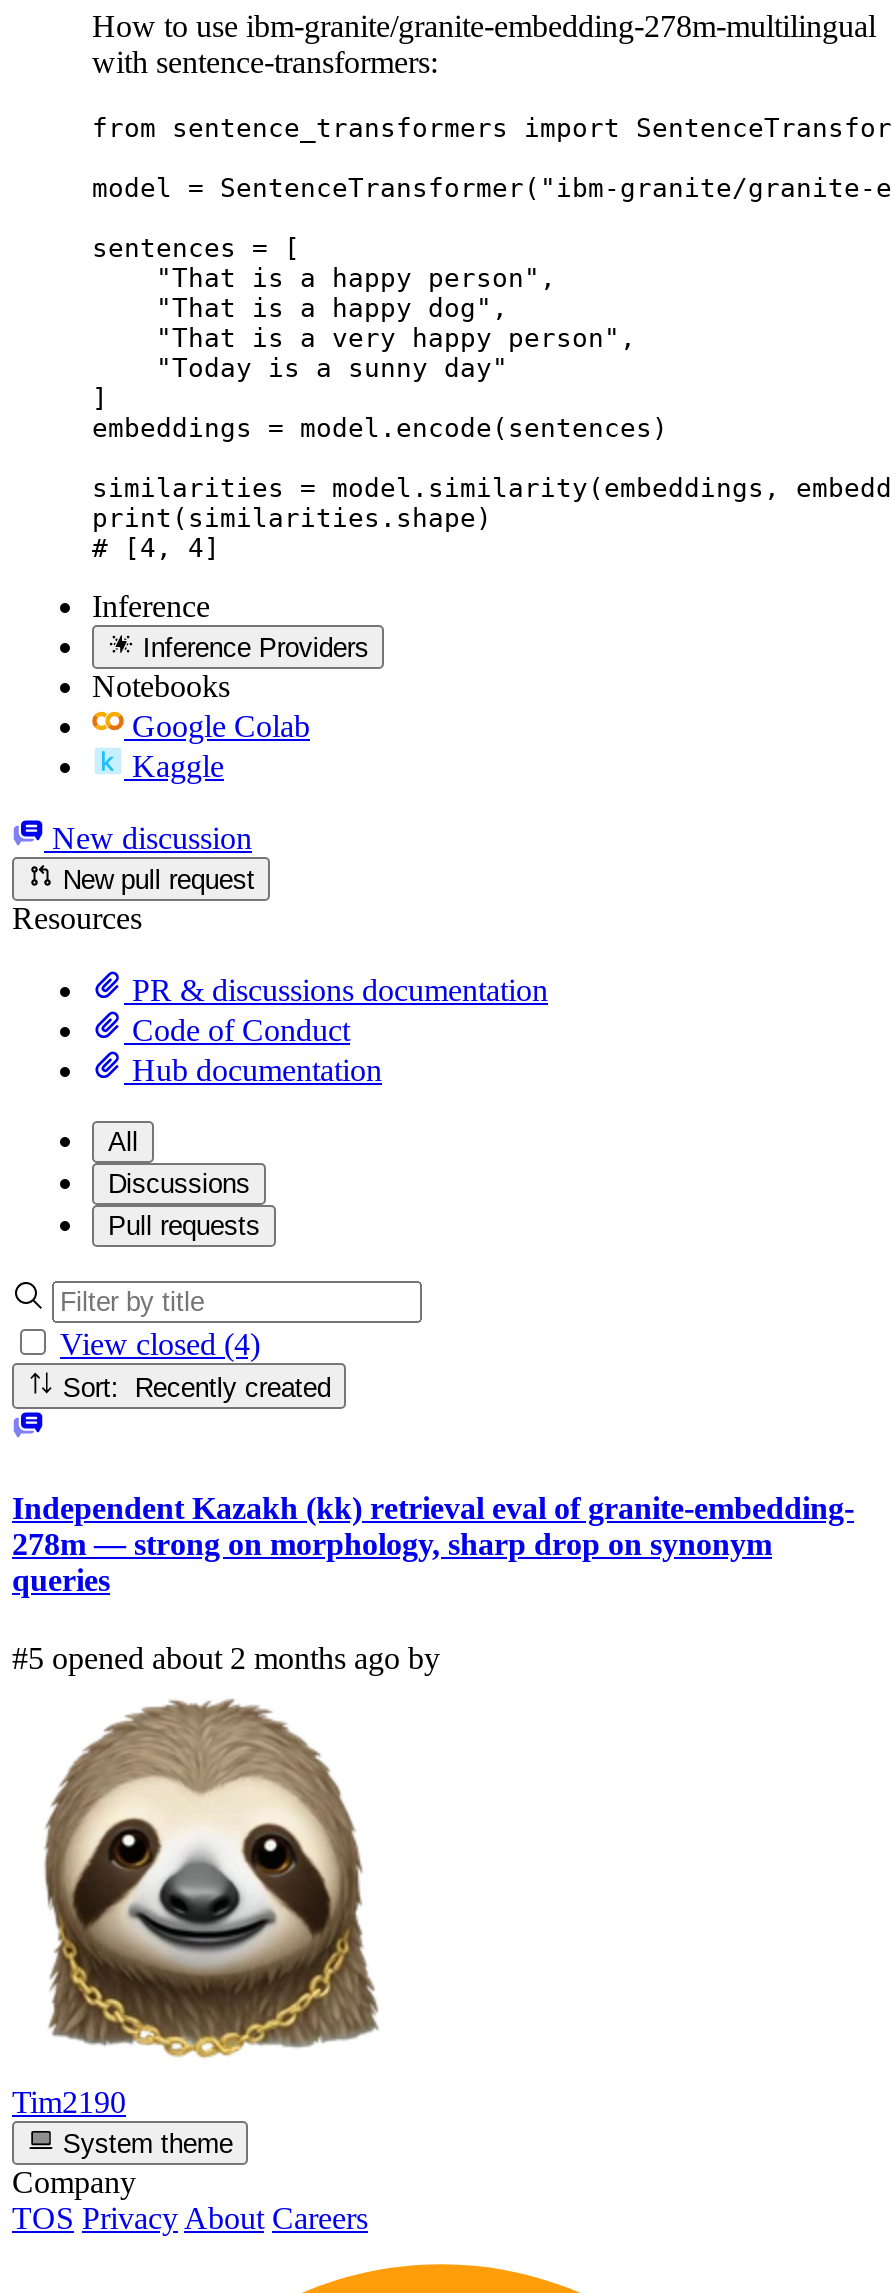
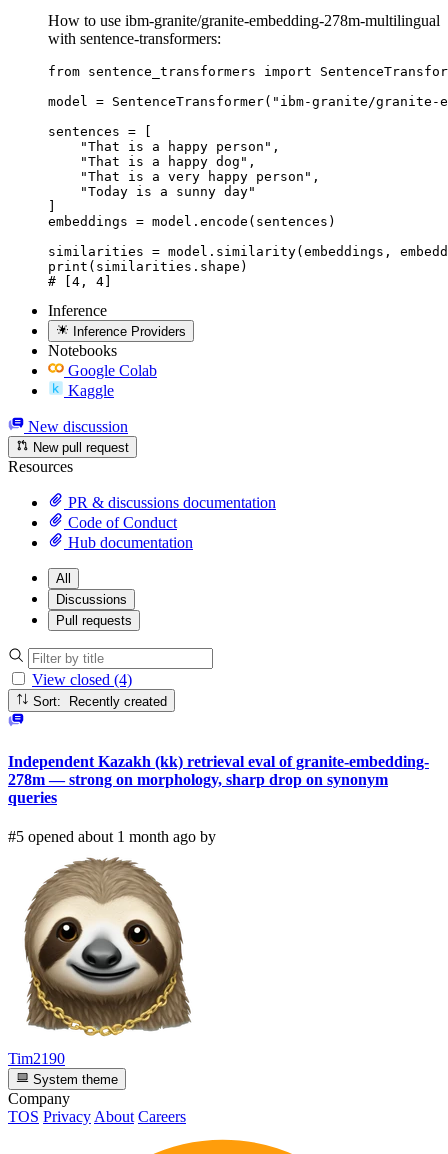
- #5 opened about 2 months ago by
+ #5 opened about 1 month ago by
